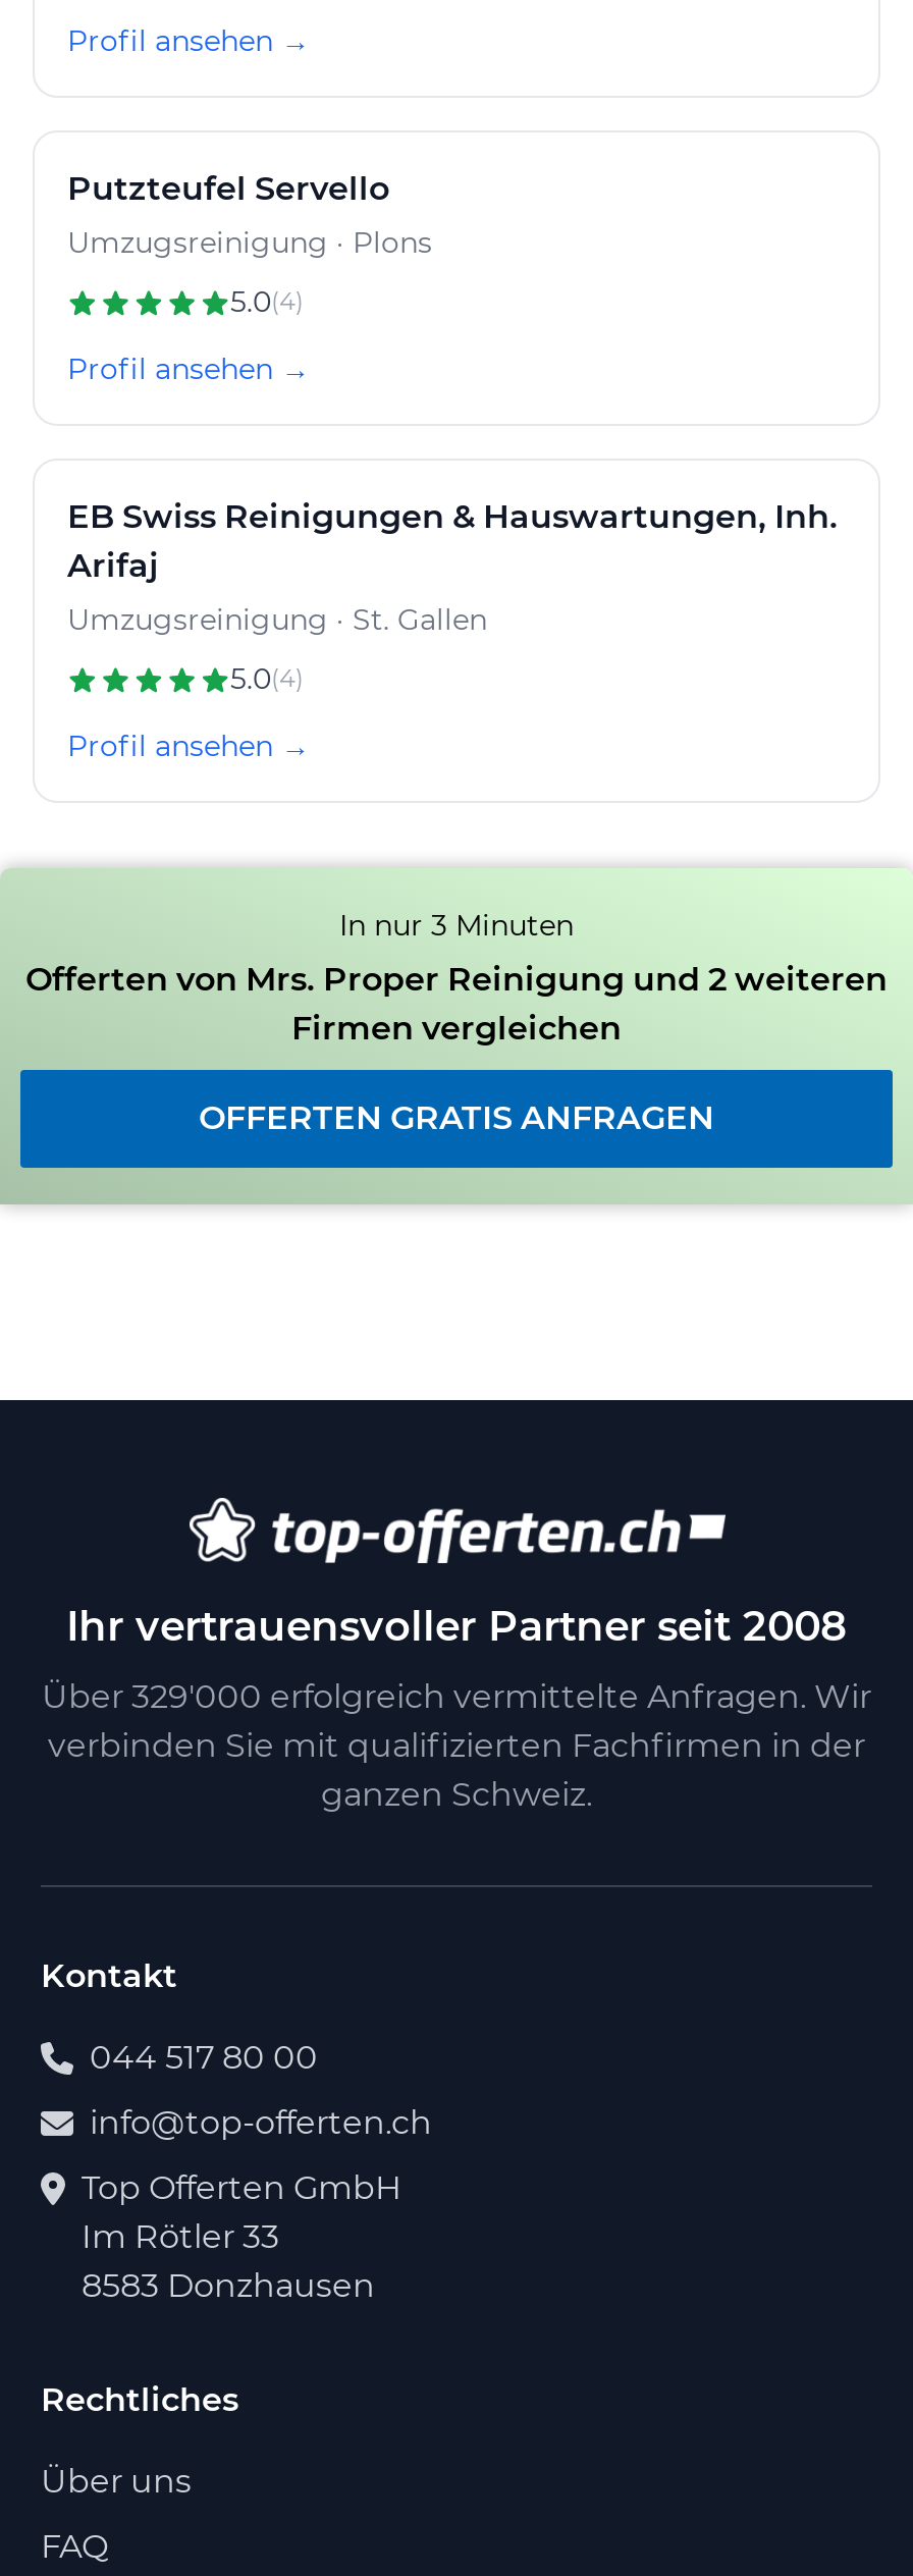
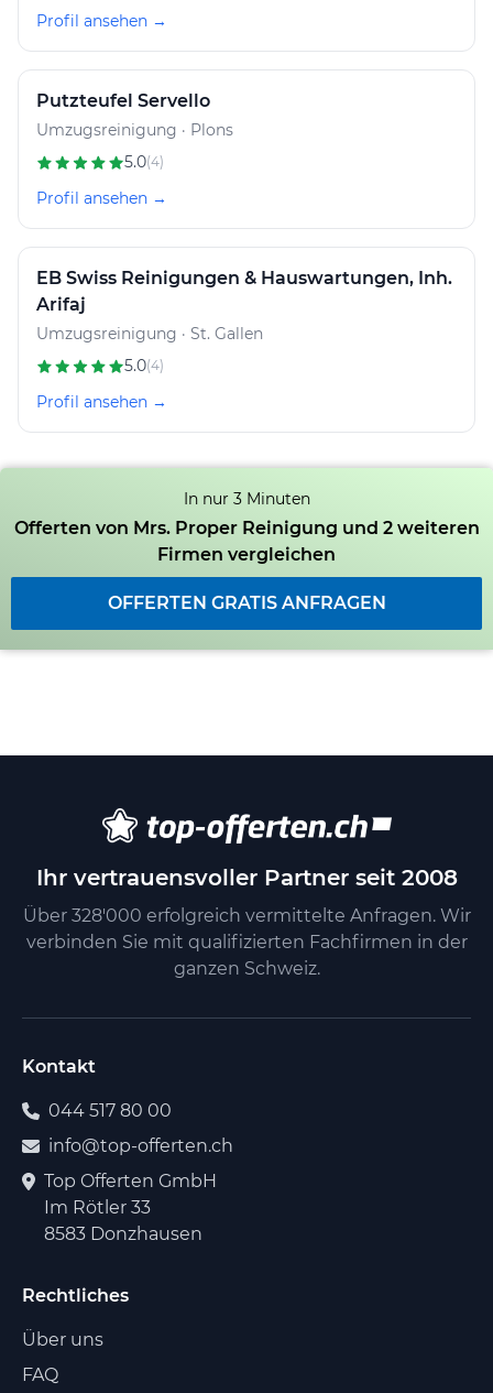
- Über 329'000 erfolgreich vermittelte Anfragen. Wir
+ Über 328'000 erfolgreich vermittelte Anfragen. Wir
